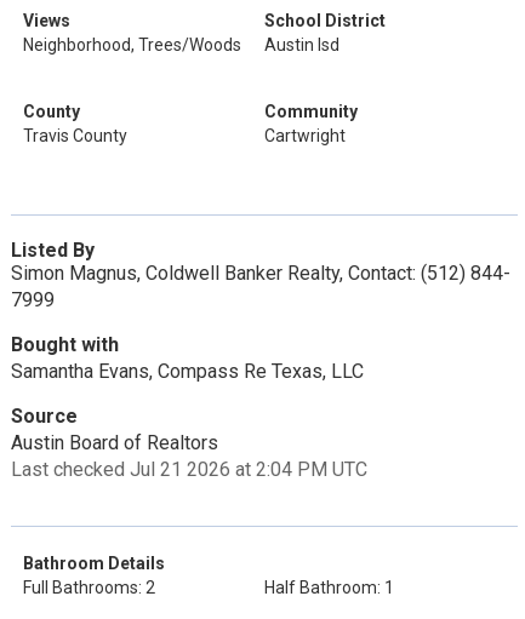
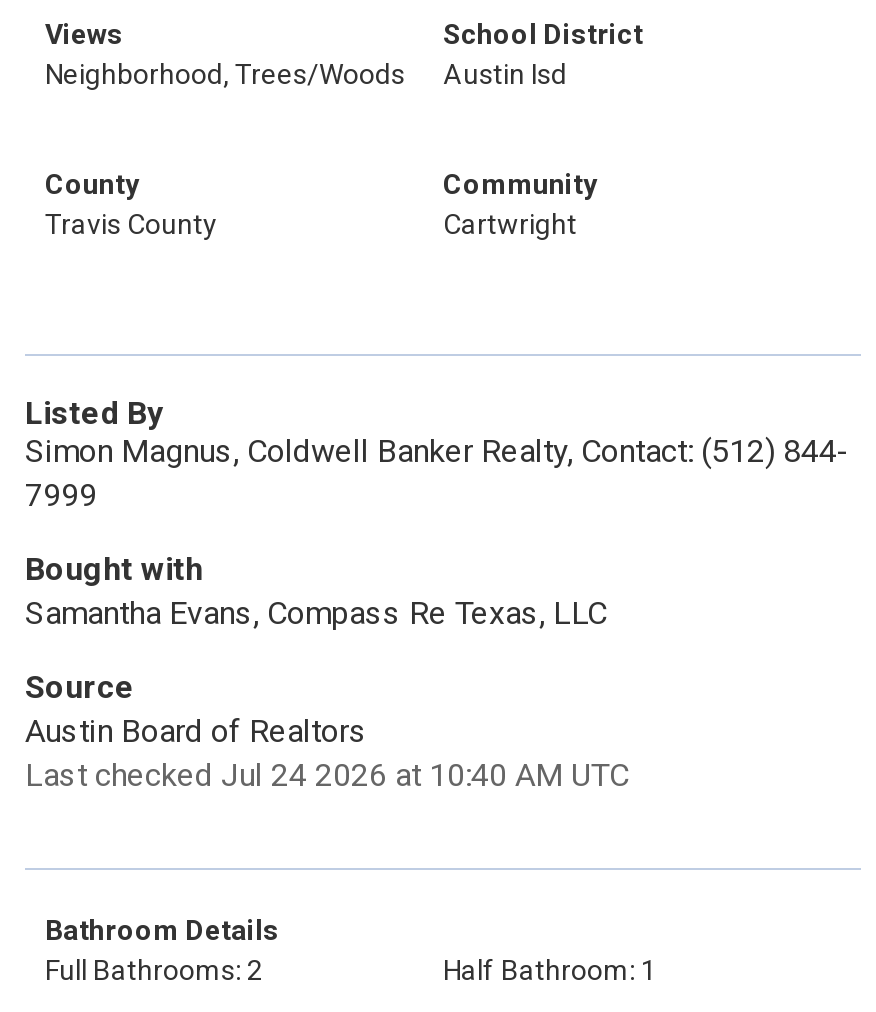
- Last checked Jul 21 2026 at 2:04 PM UTC
+ Last checked Jul 24 2026 at 10:40 AM UTC
